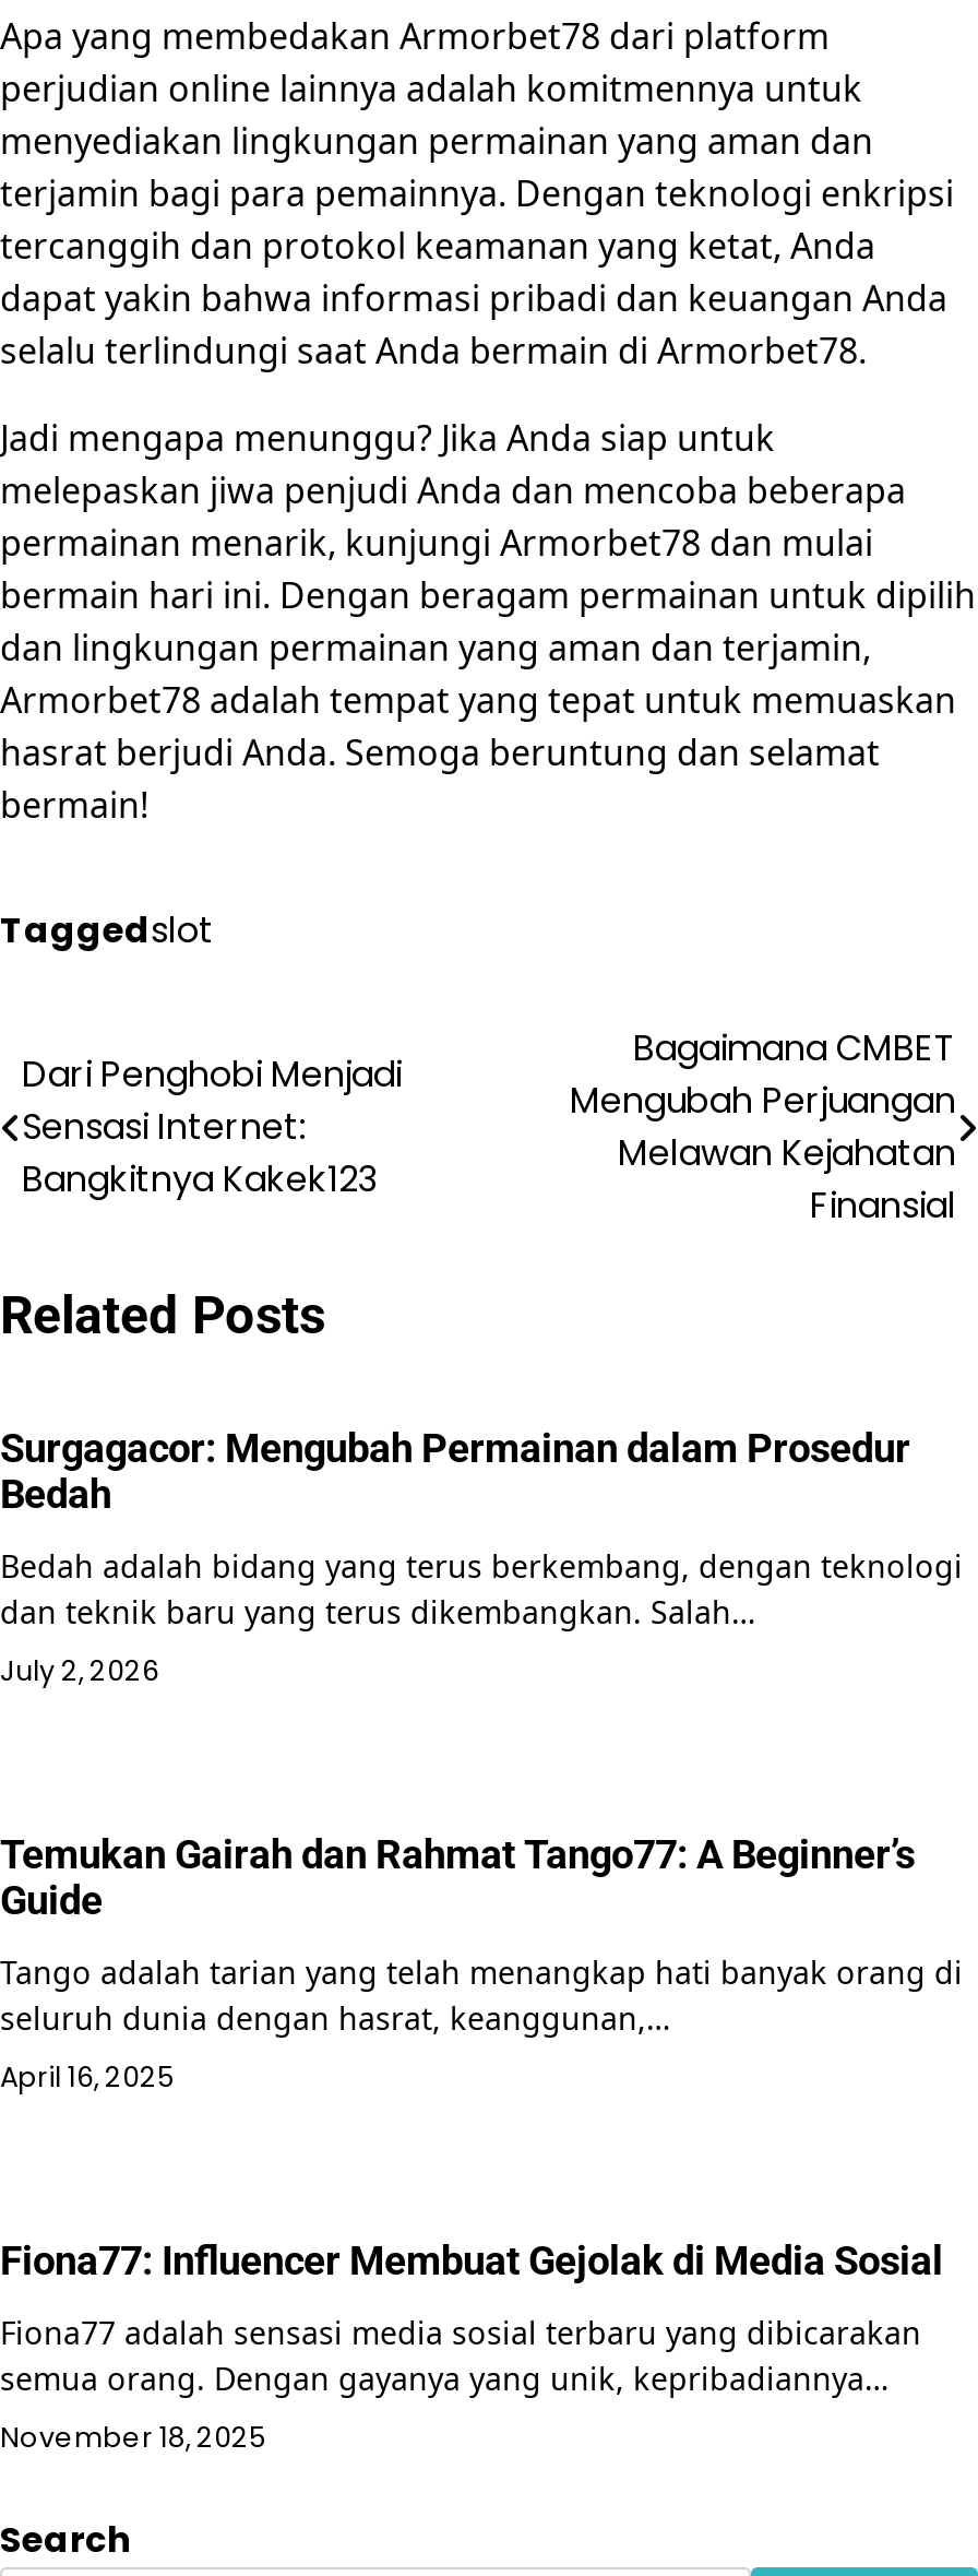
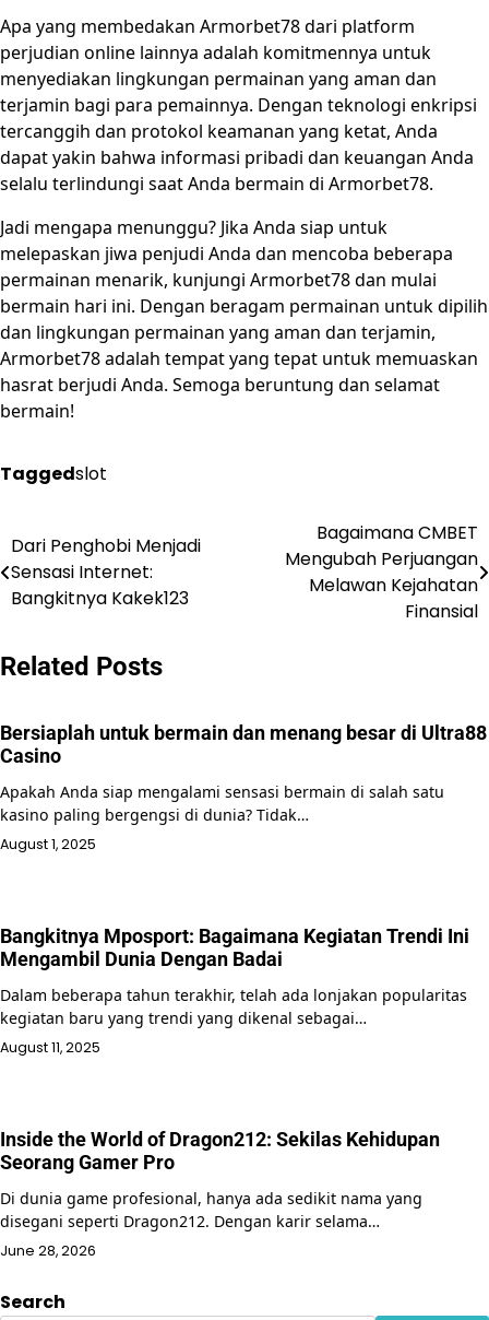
- Surgagacor: Mengubah Permainan dalam Prosedur
- Bedah
+ Bersiaplah untuk bermain dan menang besar di Ultra88
+ Casino

- Bedah adalah bidang yang terus berkembang, dengan teknologi
- dan teknik baru yang terus dikembangkan. Salah…
+ Apakah Anda siap mengalami sensasi bermain di salah satu
+ kasino paling bergengsi di dunia? Tidak…

- July 2, 2026
+ August 1, 2025

- Temukan Gairah dan Rahmat Tango77: A Beginner’s
- Guide
+ Bangkitnya Mposport: Bagaimana Kegiatan Trendi Ini
+ Mengambil Dunia Dengan Badai

- Tango adalah tarian yang telah menangkap hati banyak orang di
- seluruh dunia dengan hasrat, keanggunan,…
+ Dalam beberapa tahun terakhir, telah ada lonjakan popularitas
+ kegiatan baru yang trendi yang dikenal sebagai…

- April 16, 2025
+ August 11, 2025

- Fiona77: Influencer Membuat Gejolak di Media Sosial
+ Inside the World of Dragon212: Sekilas Kehidupan
+ Seorang Gamer Pro

- Fiona77 adalah sensasi media sosial terbaru yang dibicarakan
- semua orang. Dengan gayanya yang unik, kepribadiannya…
+ Di dunia game profesional, hanya ada sedikit nama yang
+ disegani seperti Dragon212. Dengan karir selama…

- November 18, 2025
+ June 28, 2026
